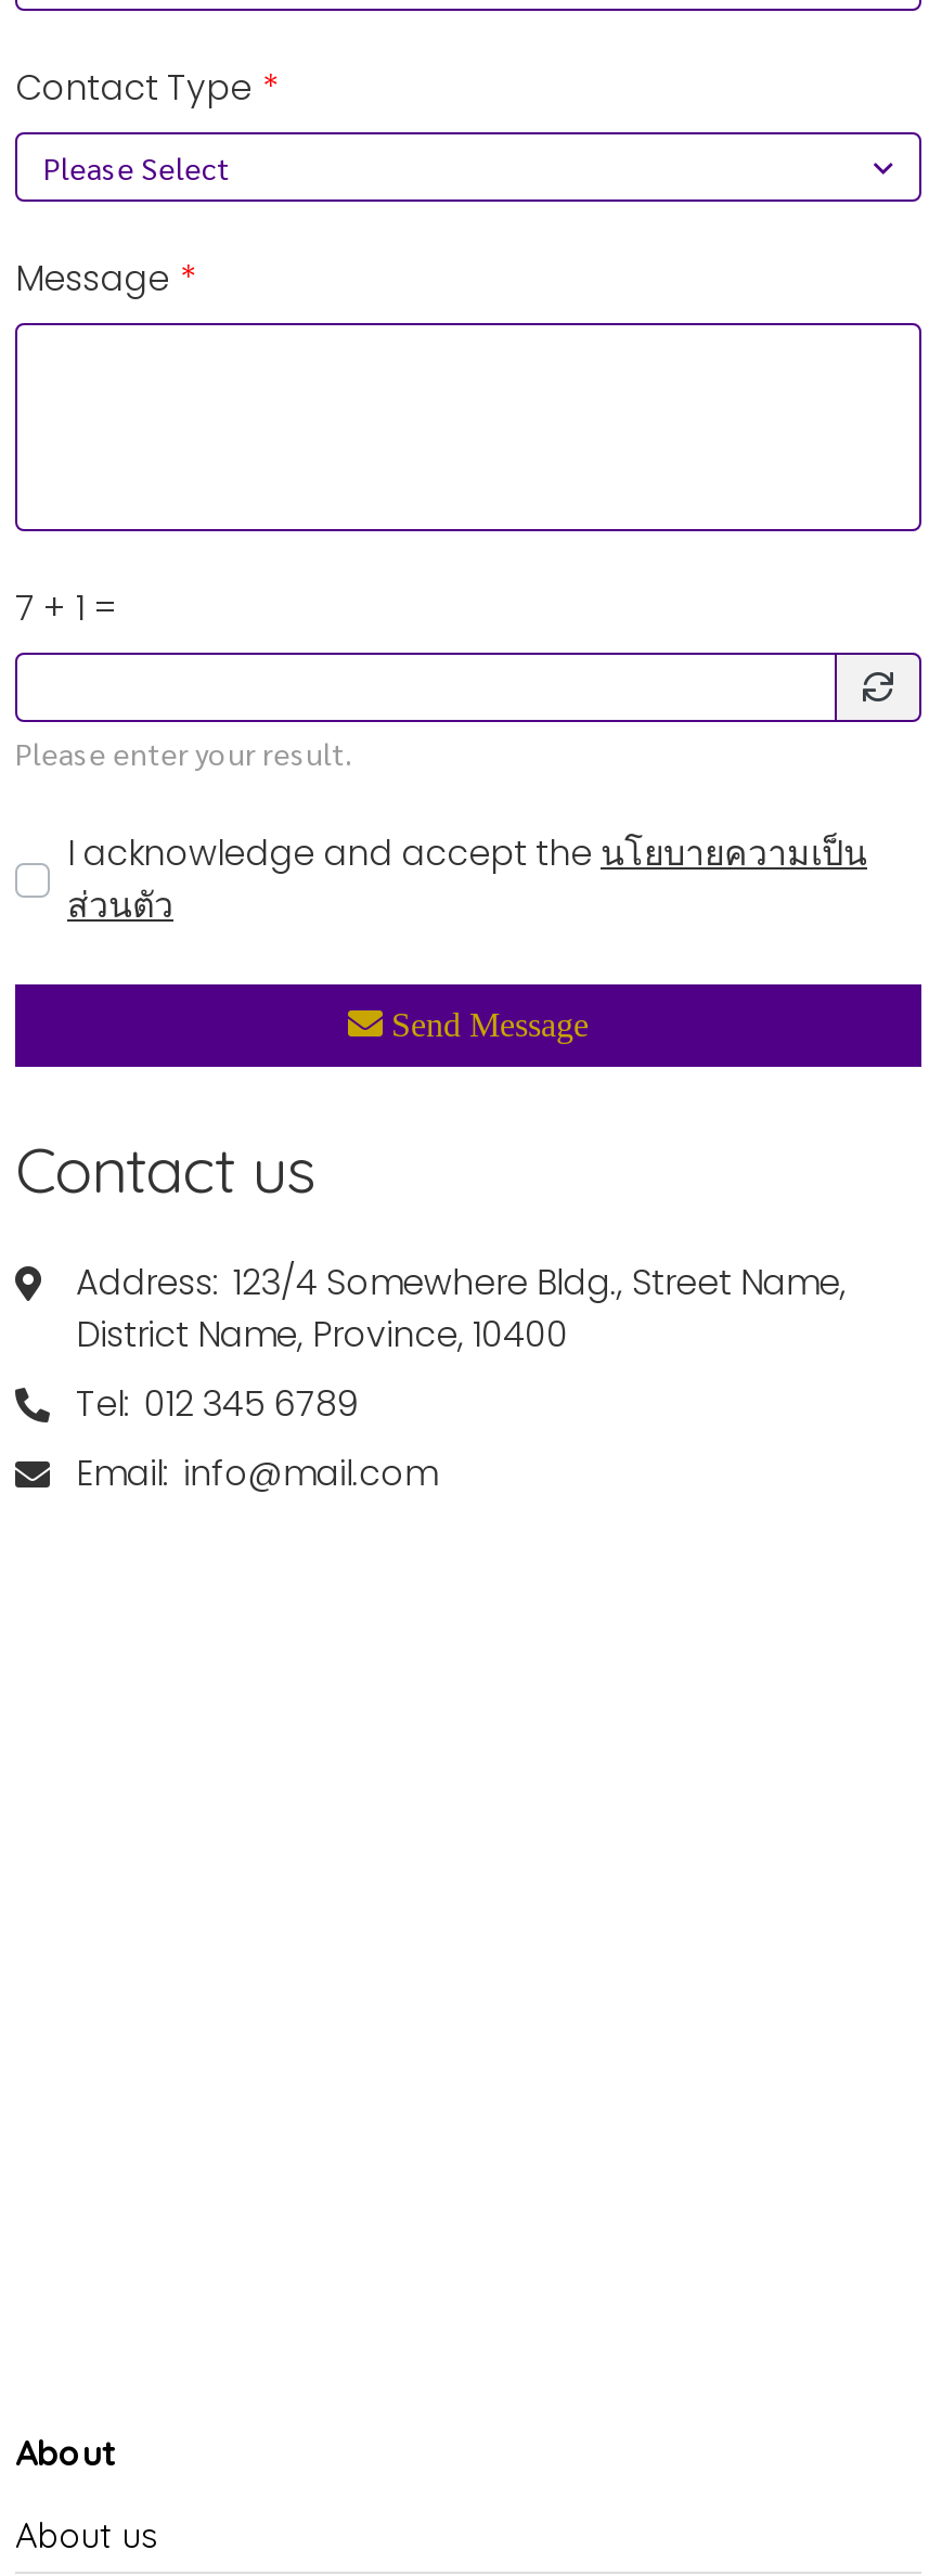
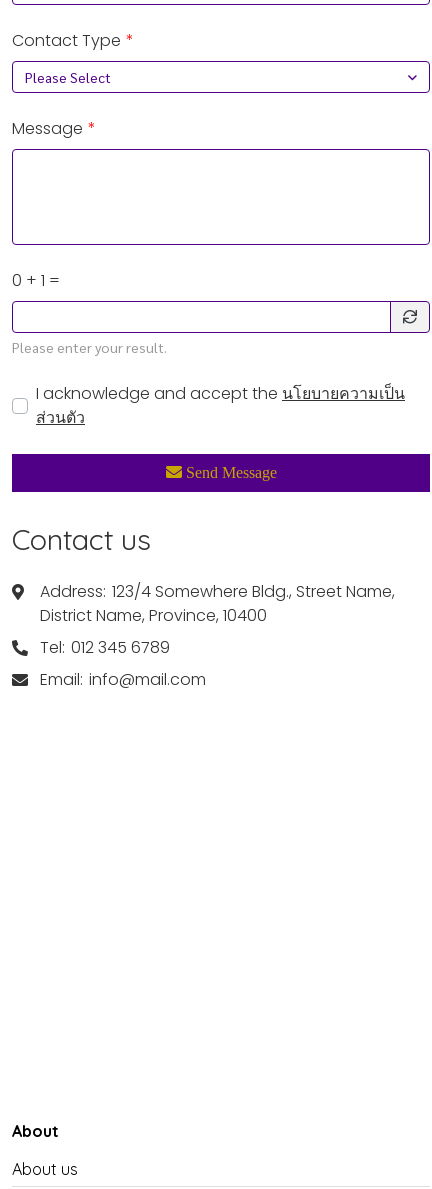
- 7 + 1 =
+ 0 + 1 =
